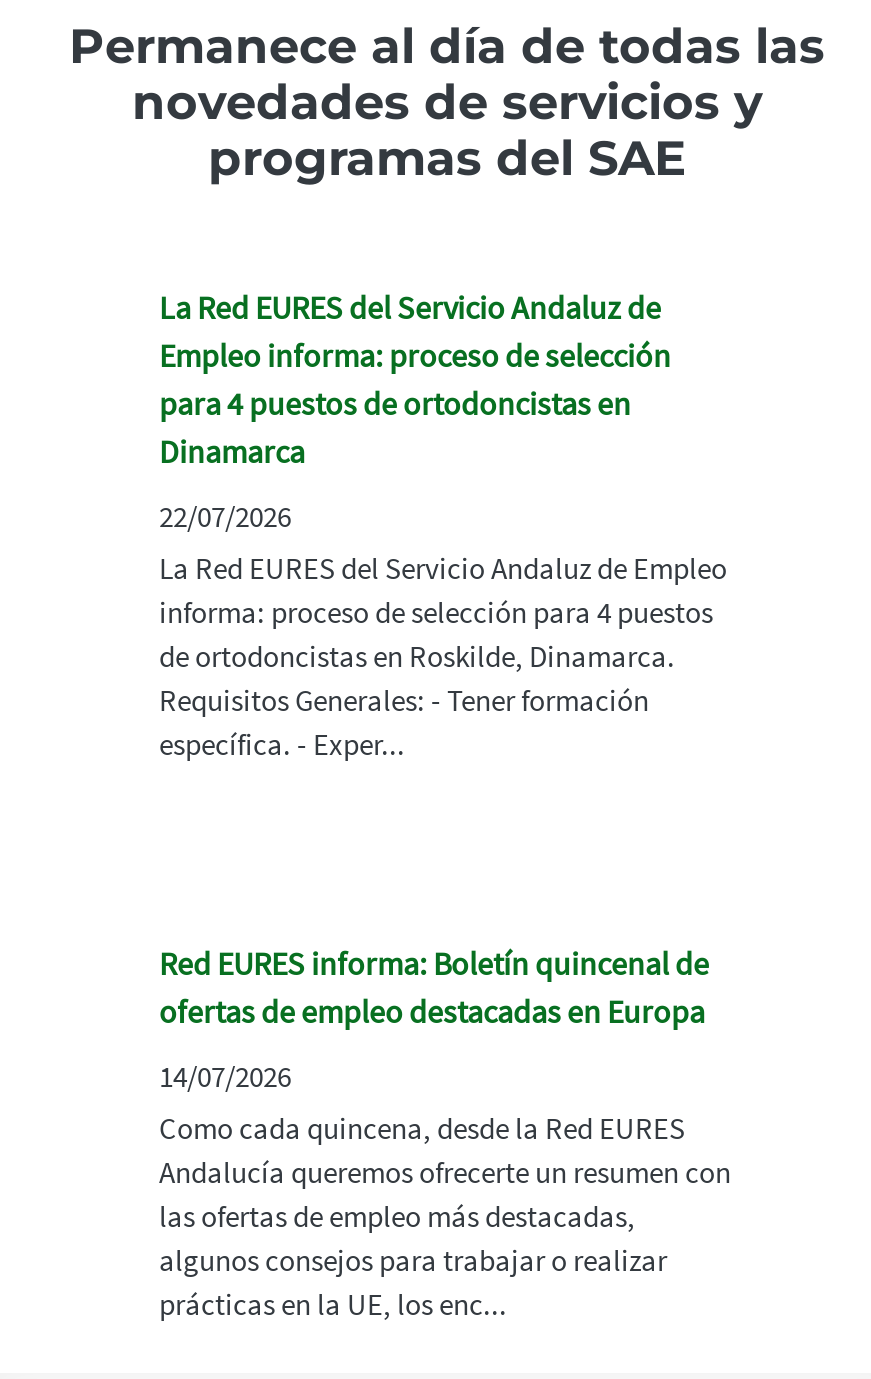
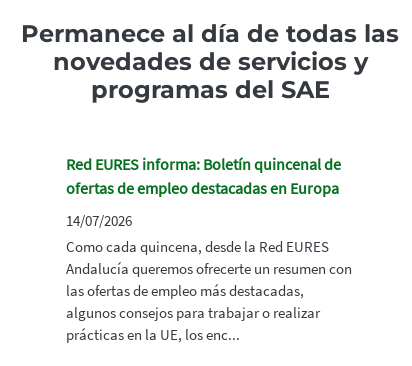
- La Red EURES del Servicio Andaluz de
- Empleo informa: proceso de selección
- para 4 puestos de ortodoncistas en
- Dinamarca
- 22/07/2026
- La Red EURES del Servicio Andaluz de Empleo
- informa: proceso de selección para 4 puestos
- de ortodoncistas en Roskilde, Dinamarca.
- Requisitos Generales: - Tener formación
- específica. - Exper...
